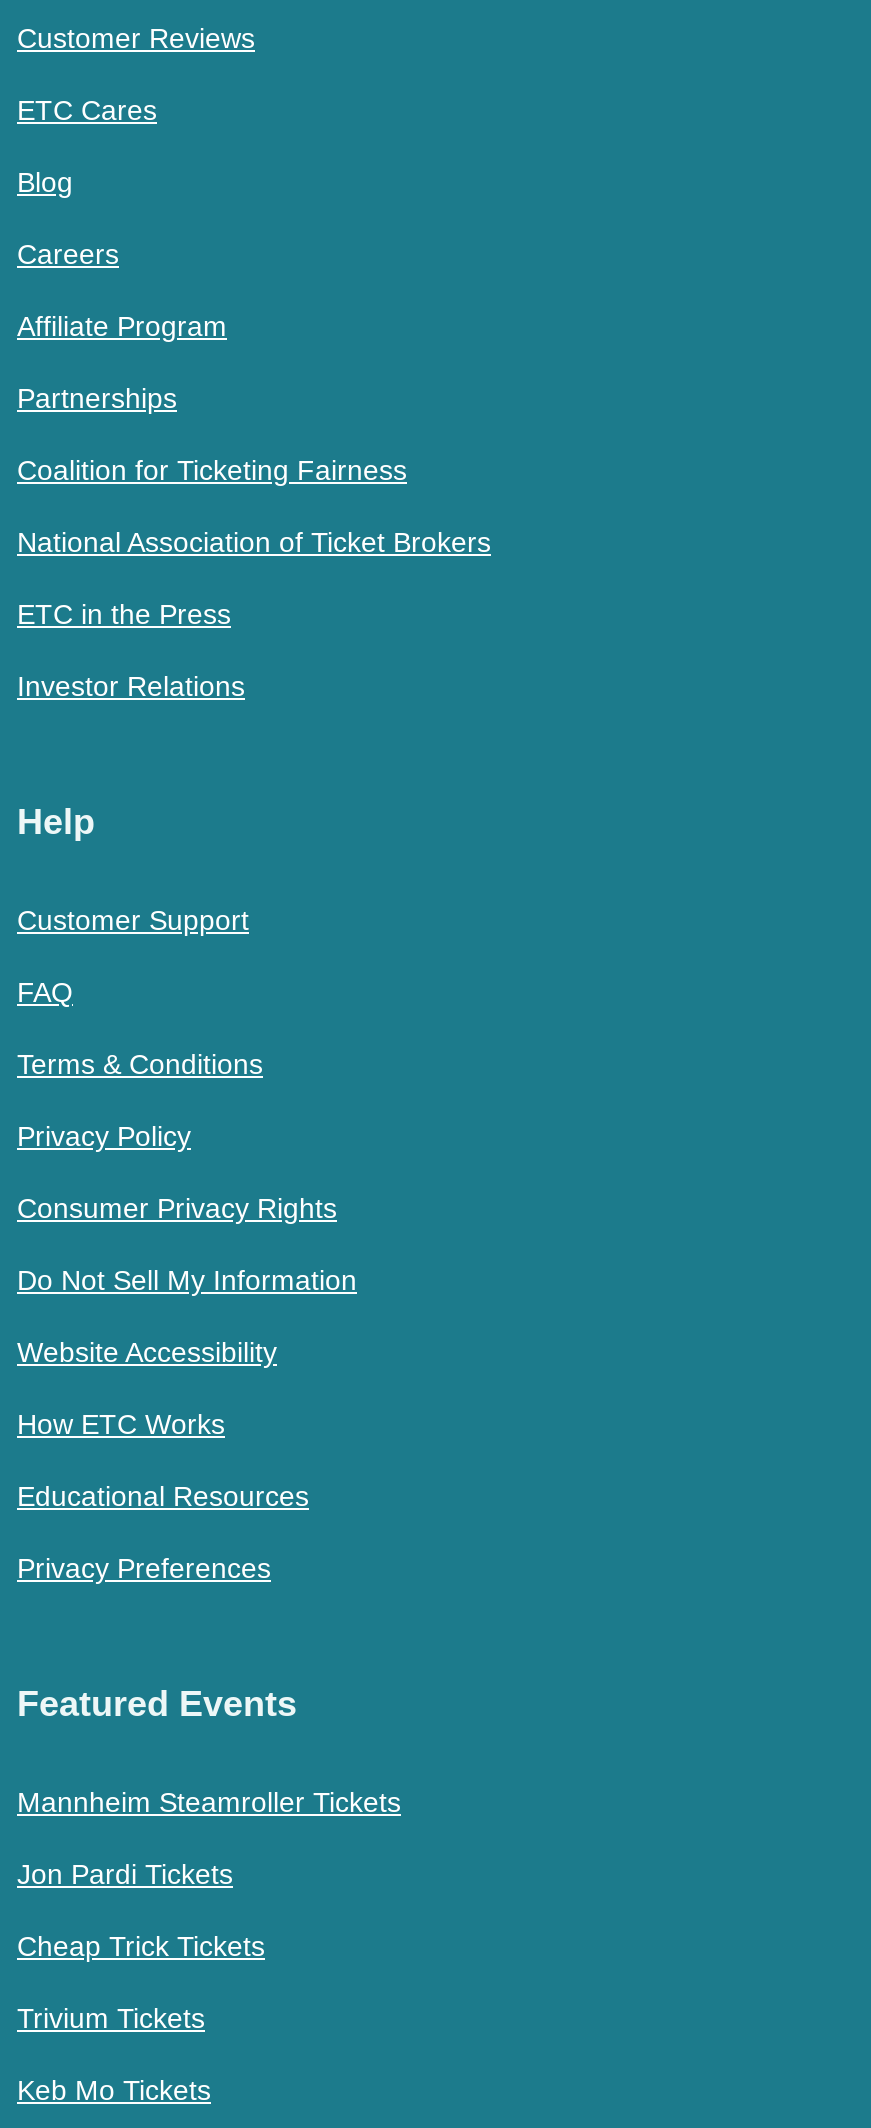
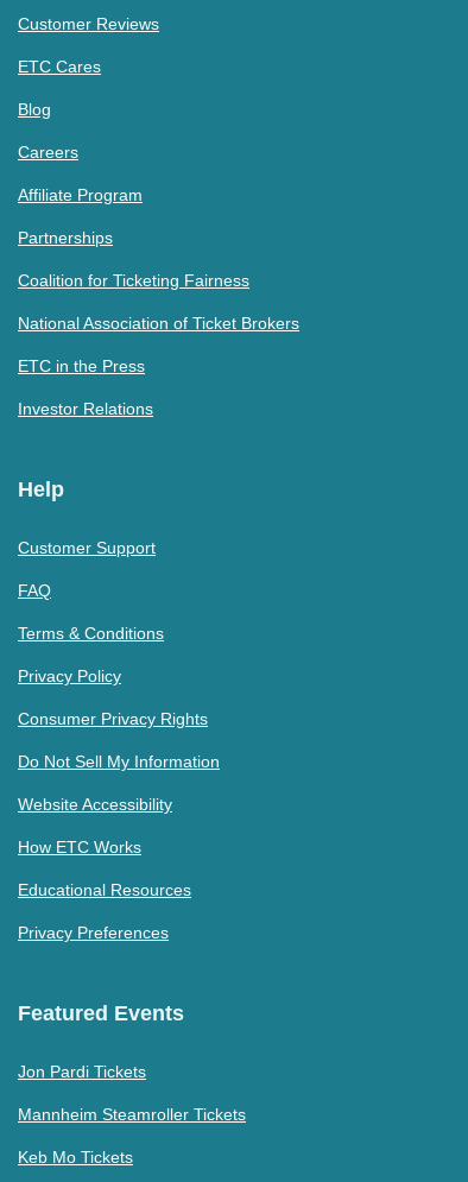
moved down: Mannheim Steamroller Tickets

- Cheap Trick Tickets
- Trivium Tickets
